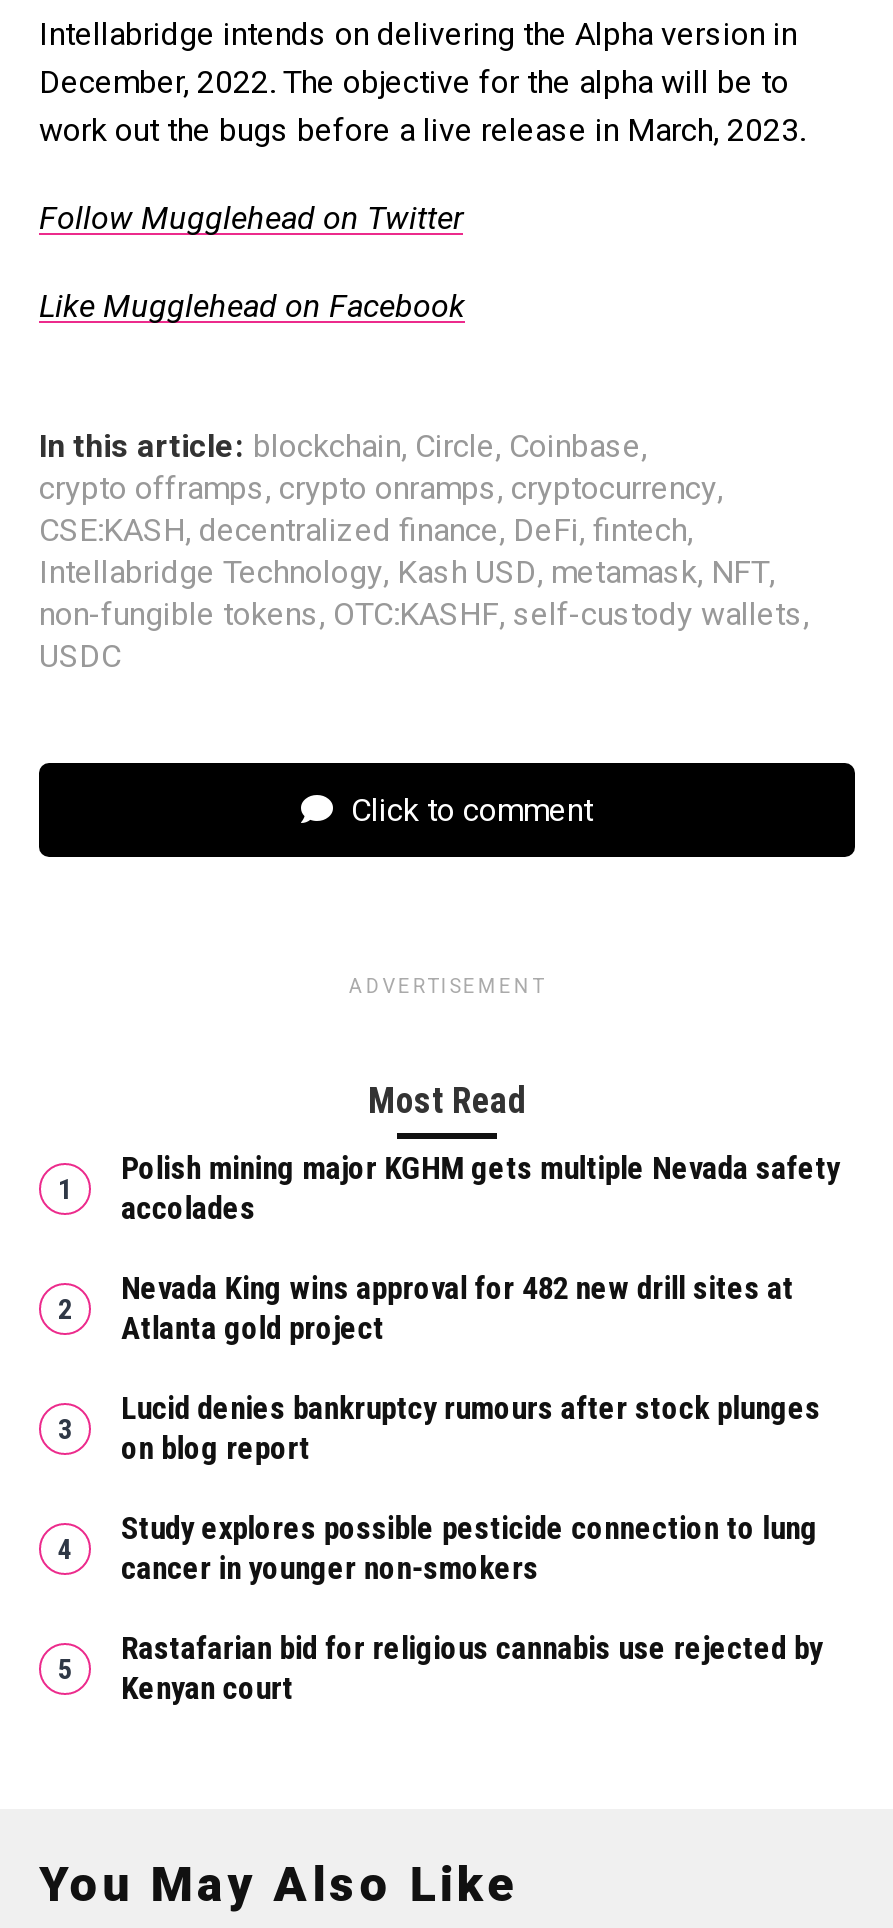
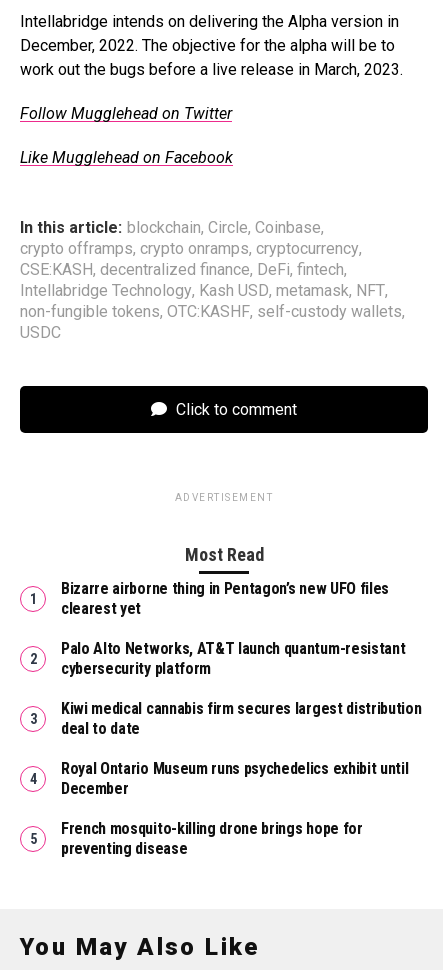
- Polish mining major KGHM gets multiple Nevada safety
- accolades
+ Bizarre airborne thing in Pentagon’s new UFO files
+ clearest yet

- Nevada King wins approval for 482 new drill sites at
- Atlanta gold project
+ Palo Alto Networks, AT&T launch quantum-resistant
+ cybersecurity platform

- Lucid denies bankruptcy rumours after stock plunges
- on blog report
+ Kiwi medical cannabis firm secures largest distribution
+ deal to date

- Study explores possible pesticide connection to lung
- cancer in younger non-smokers
+ Royal Ontario Museum runs psychedelics exhibit until
+ December

- Rastafarian bid for religious cannabis use rejected by
- Kenyan court
+ French mosquito-killing drone brings hope for
+ preventing disease
